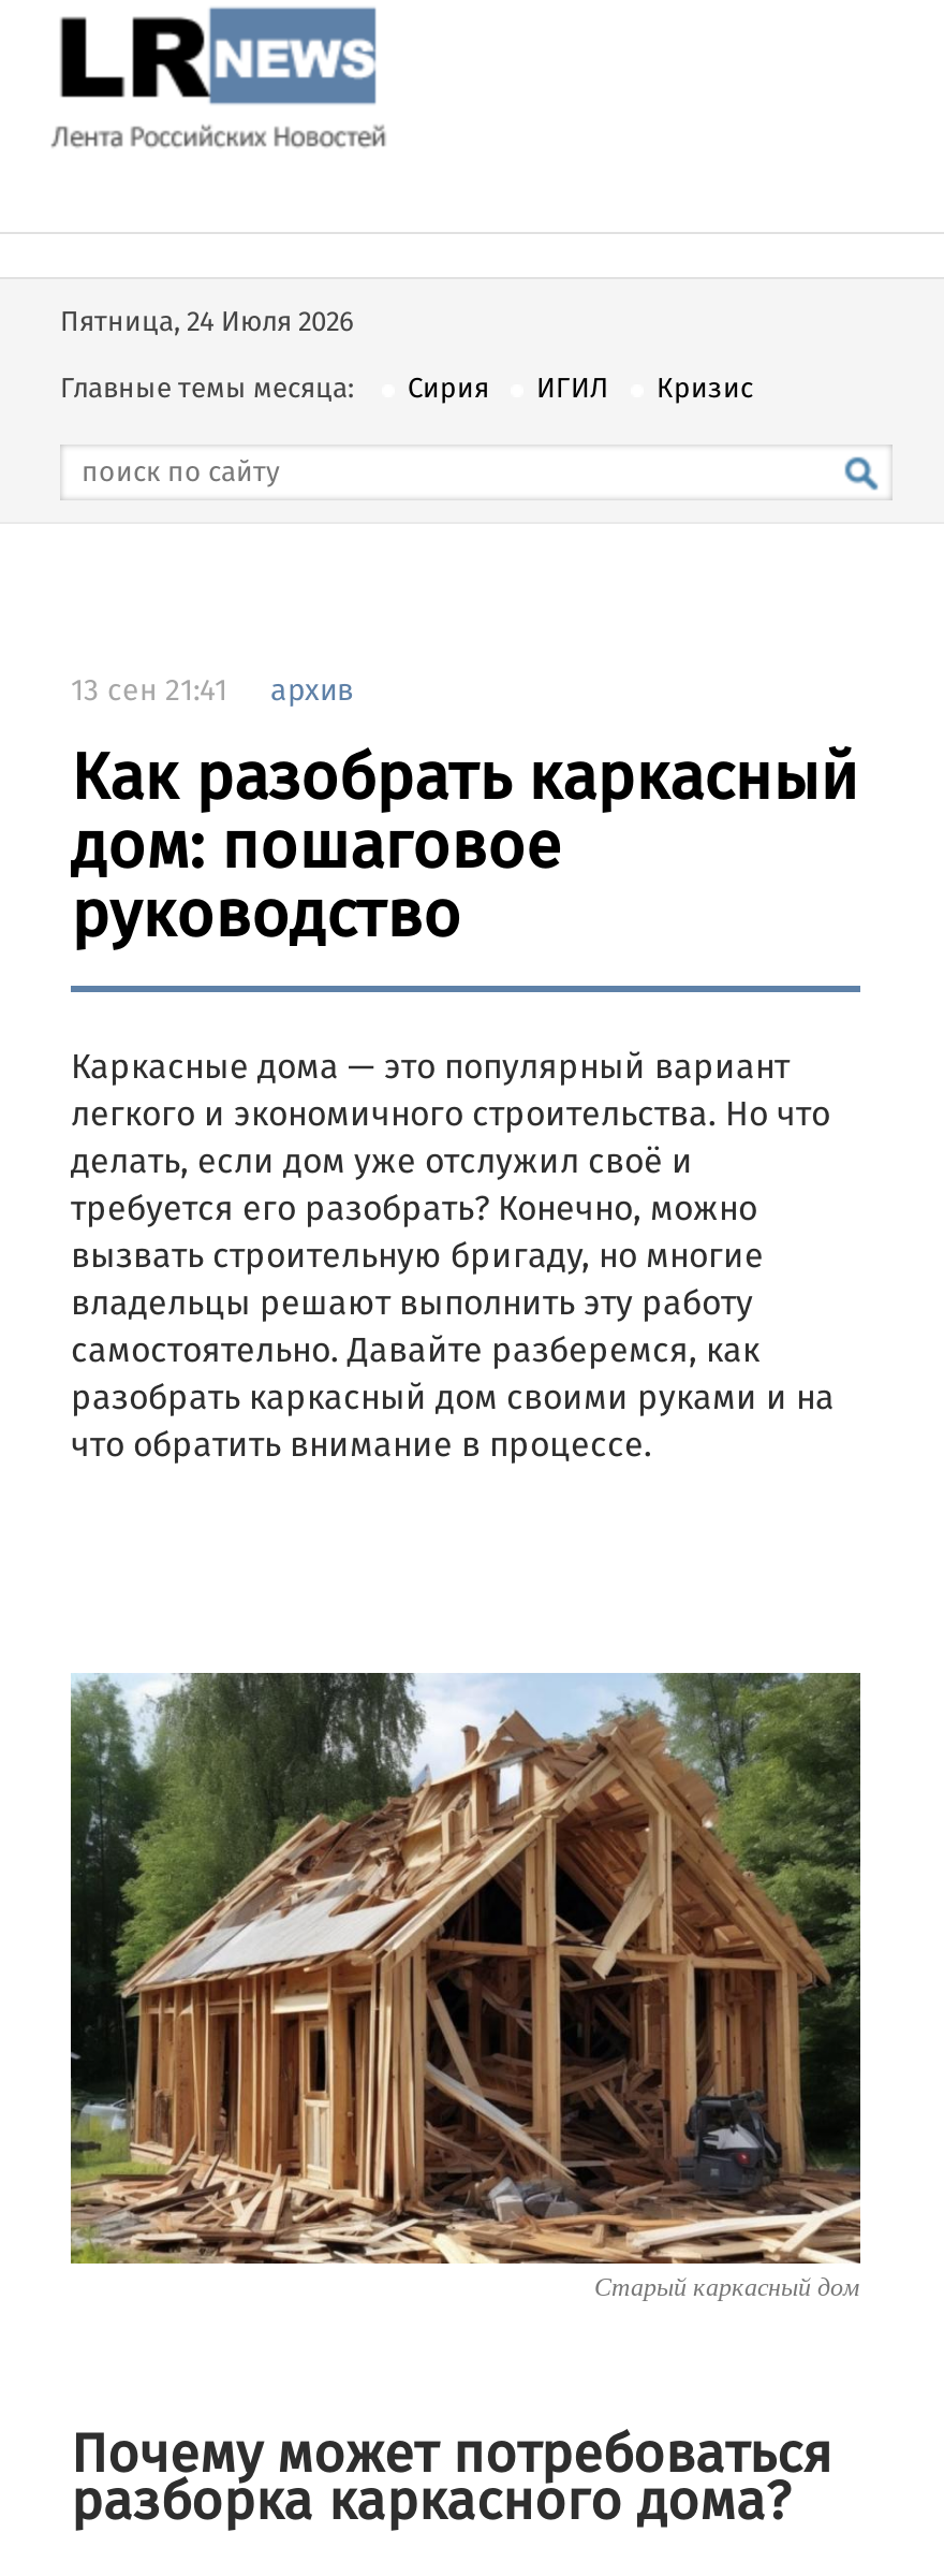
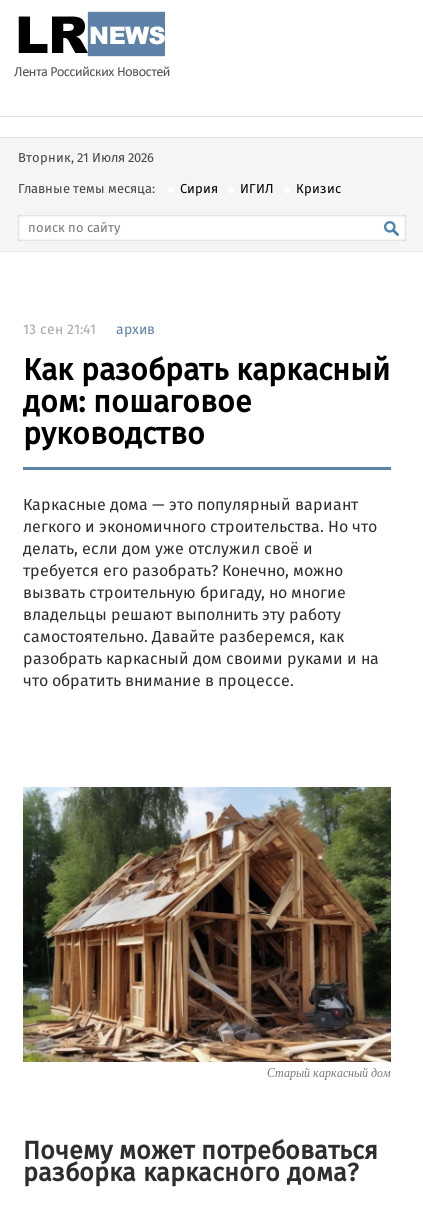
- Пятница, 24 Июля 2026
+ Вторник, 21 Июля 2026
